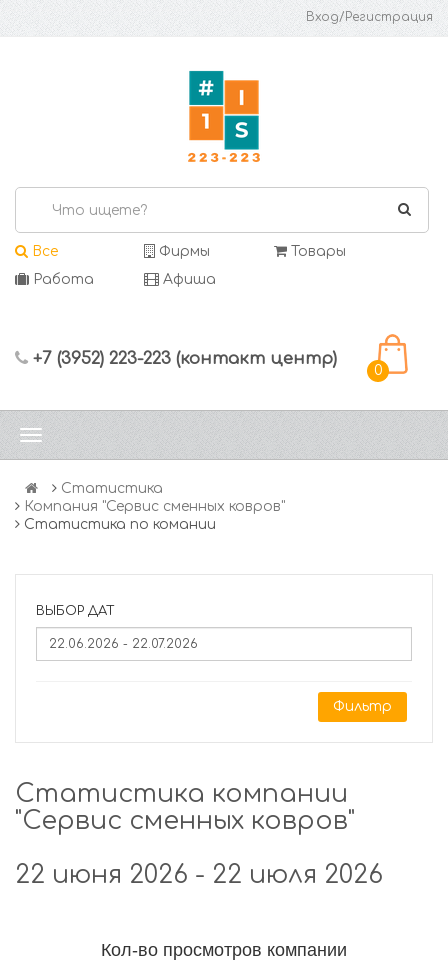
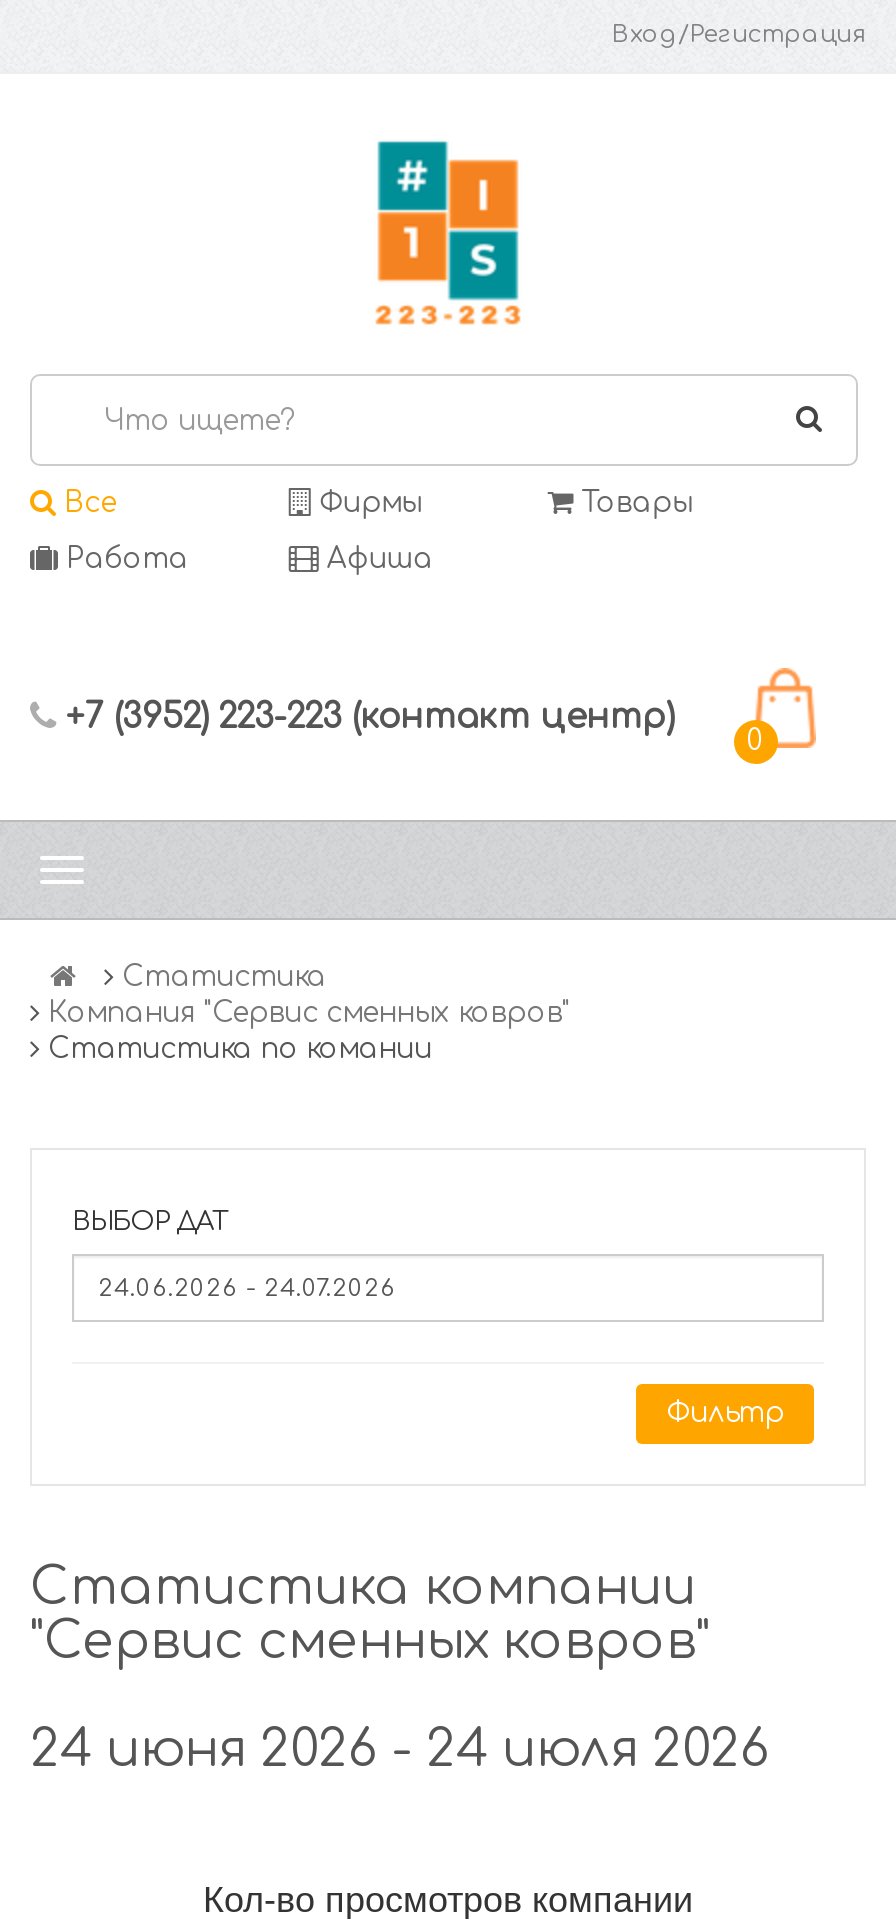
- 22 июня 2026 - 22 июля 2026
+ 24 июня 2026 - 24 июля 2026
